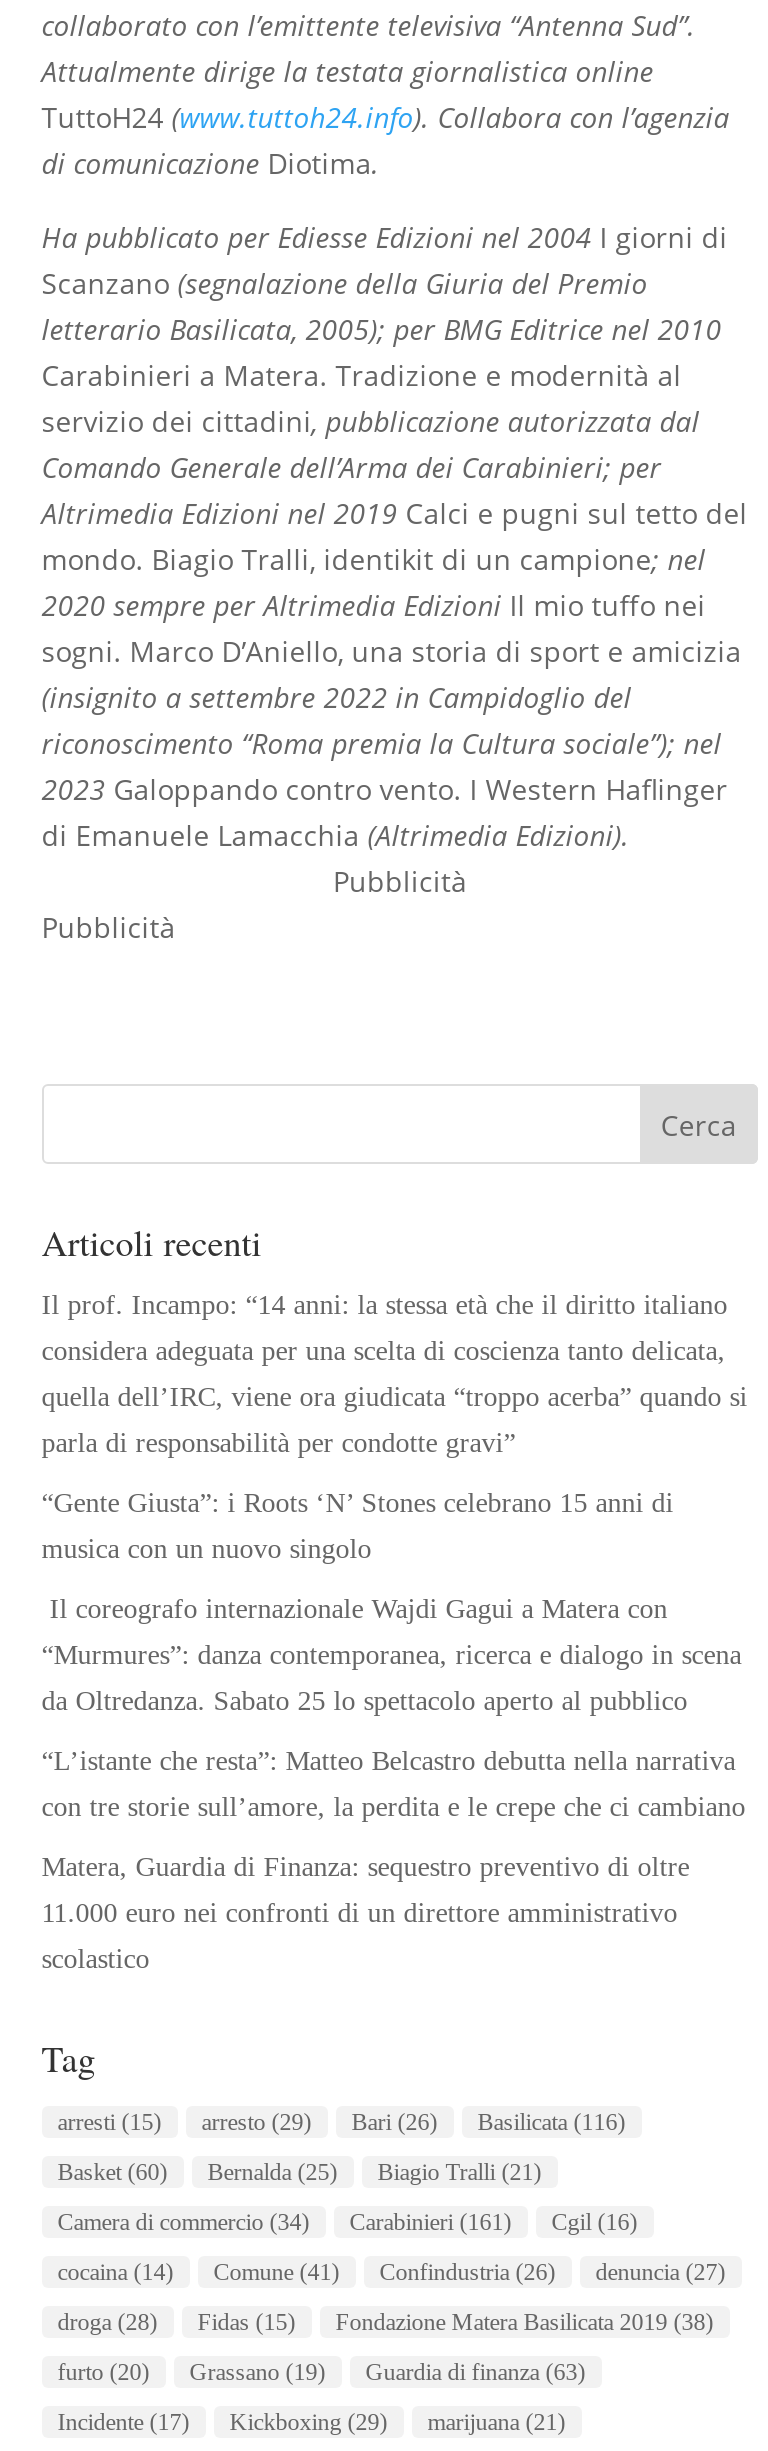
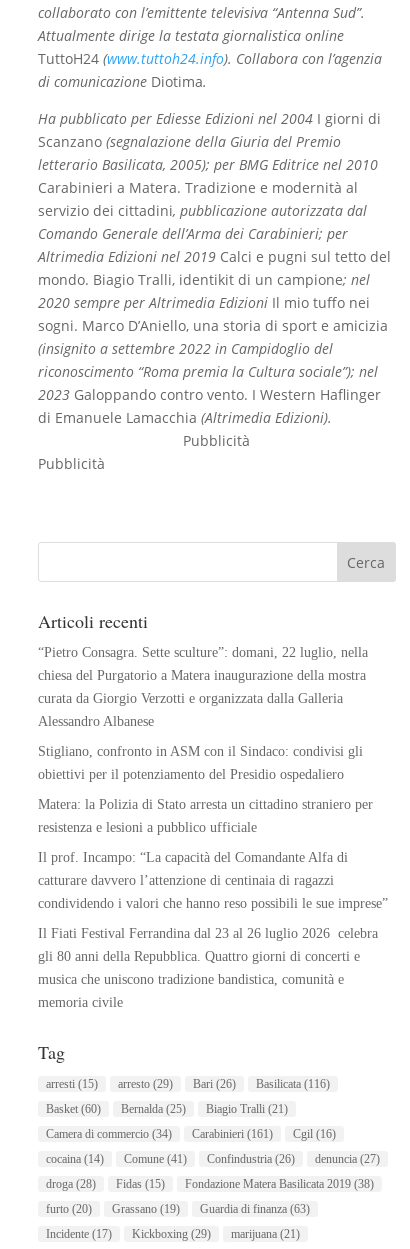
- Il prof. Incampo: “14 anni: la stessa età che il diritto italiano
- considera adeguata per una scelta di coscienza tanto delicata,
- quella dell’IRC, viene ora giudicata “troppo acerba” quando si
- parla di responsabilità per condotte gravi”
- “Gente Giusta”: i Roots ‘N’ Stones celebrano 15 anni di
- musica con un nuovo singolo
- Il coreografo internazionale Wajdi Gagui a Matera con
- “Murmures”: danza contemporanea, ricerca e dialogo in scena
- da Oltredanza. Sabato 25 lo spettacolo aperto al pubblico
- “L’istante che resta”: Matteo Belcastro debutta nella narrativa
- con tre storie sull’amore, la perdita e le crepe che ci cambiano
- Matera, Guardia di Finanza: sequestro preventivo di oltre
- 11.000 euro nei confronti di un direttore amministrativo
- scolastico
+ “Pietro Consagra. Sette sculture”: domani, 22 luglio, nella
+ chiesa del Purgatorio a Matera inaugurazione della mostra
+ curata da Giorgio Verzotti e organizzata dalla Galleria
+ Alessandro Albanese
+ Stigliano, confronto in ASM con il Sindaco: condivisi gli
+ obiettivi per il potenziamento del Presidio ospedaliero
+ Matera: la Polizia di Stato arresta un cittadino straniero per
+ resistenza e lesioni a pubblico ufficiale
+ Il prof. Incampo: “La capacità del Comandante Alfa di
+ catturare davvero l’attenzione di centinaia di ragazzi
+ condividendo i valori che hanno reso possibili le sue imprese”
+ Il Fiati Festival Ferrandina dal 23 al 26 luglio 2026 celebra
+ gli 80 anni della Repubblica. Quattro giorni di concerti e
+ musica che uniscono tradizione bandistica, comunità e
+ memoria civile
